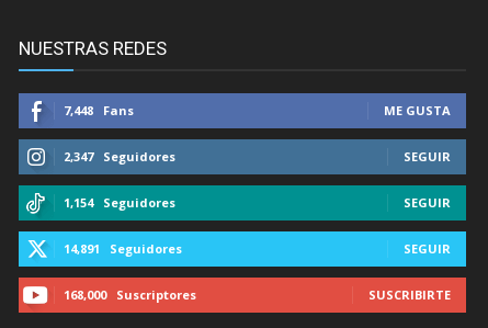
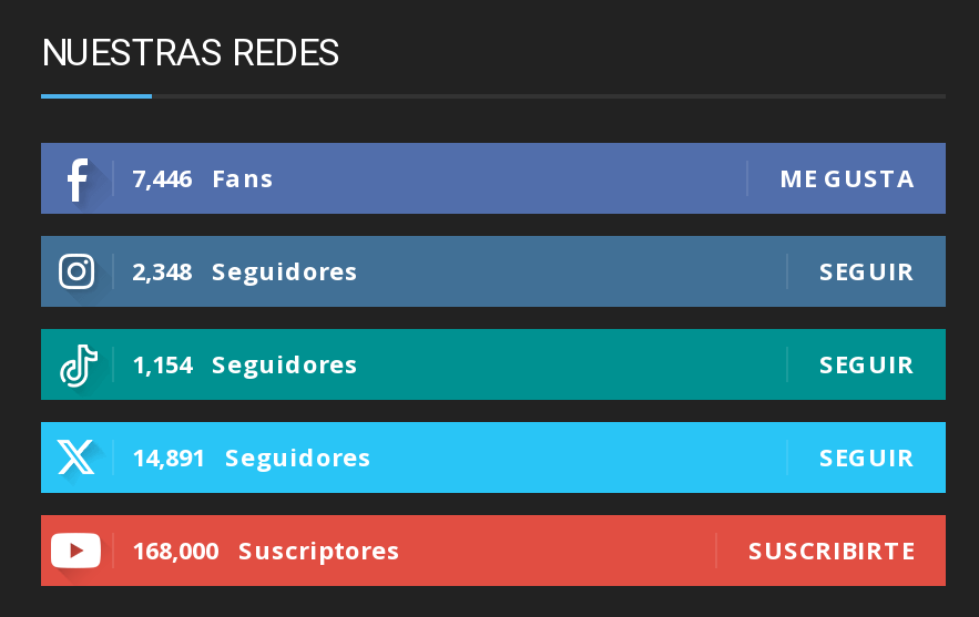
- 7,448 Fans
+ 7,446 Fans

- 2,347 Seguidores
+ 2,348 Seguidores
